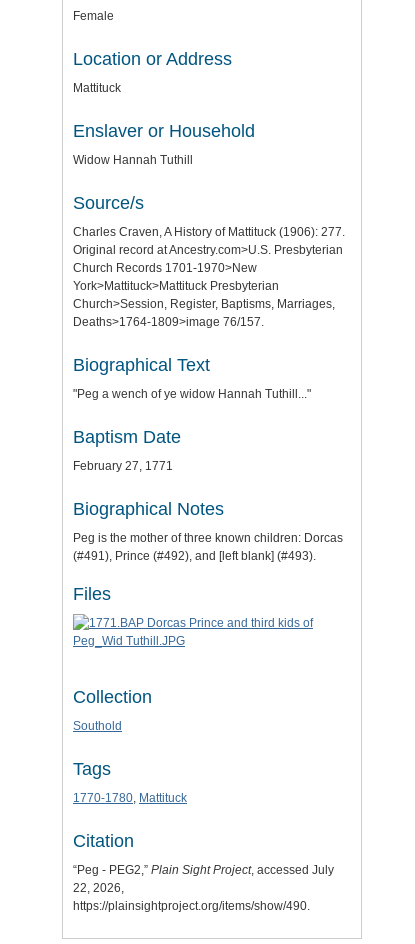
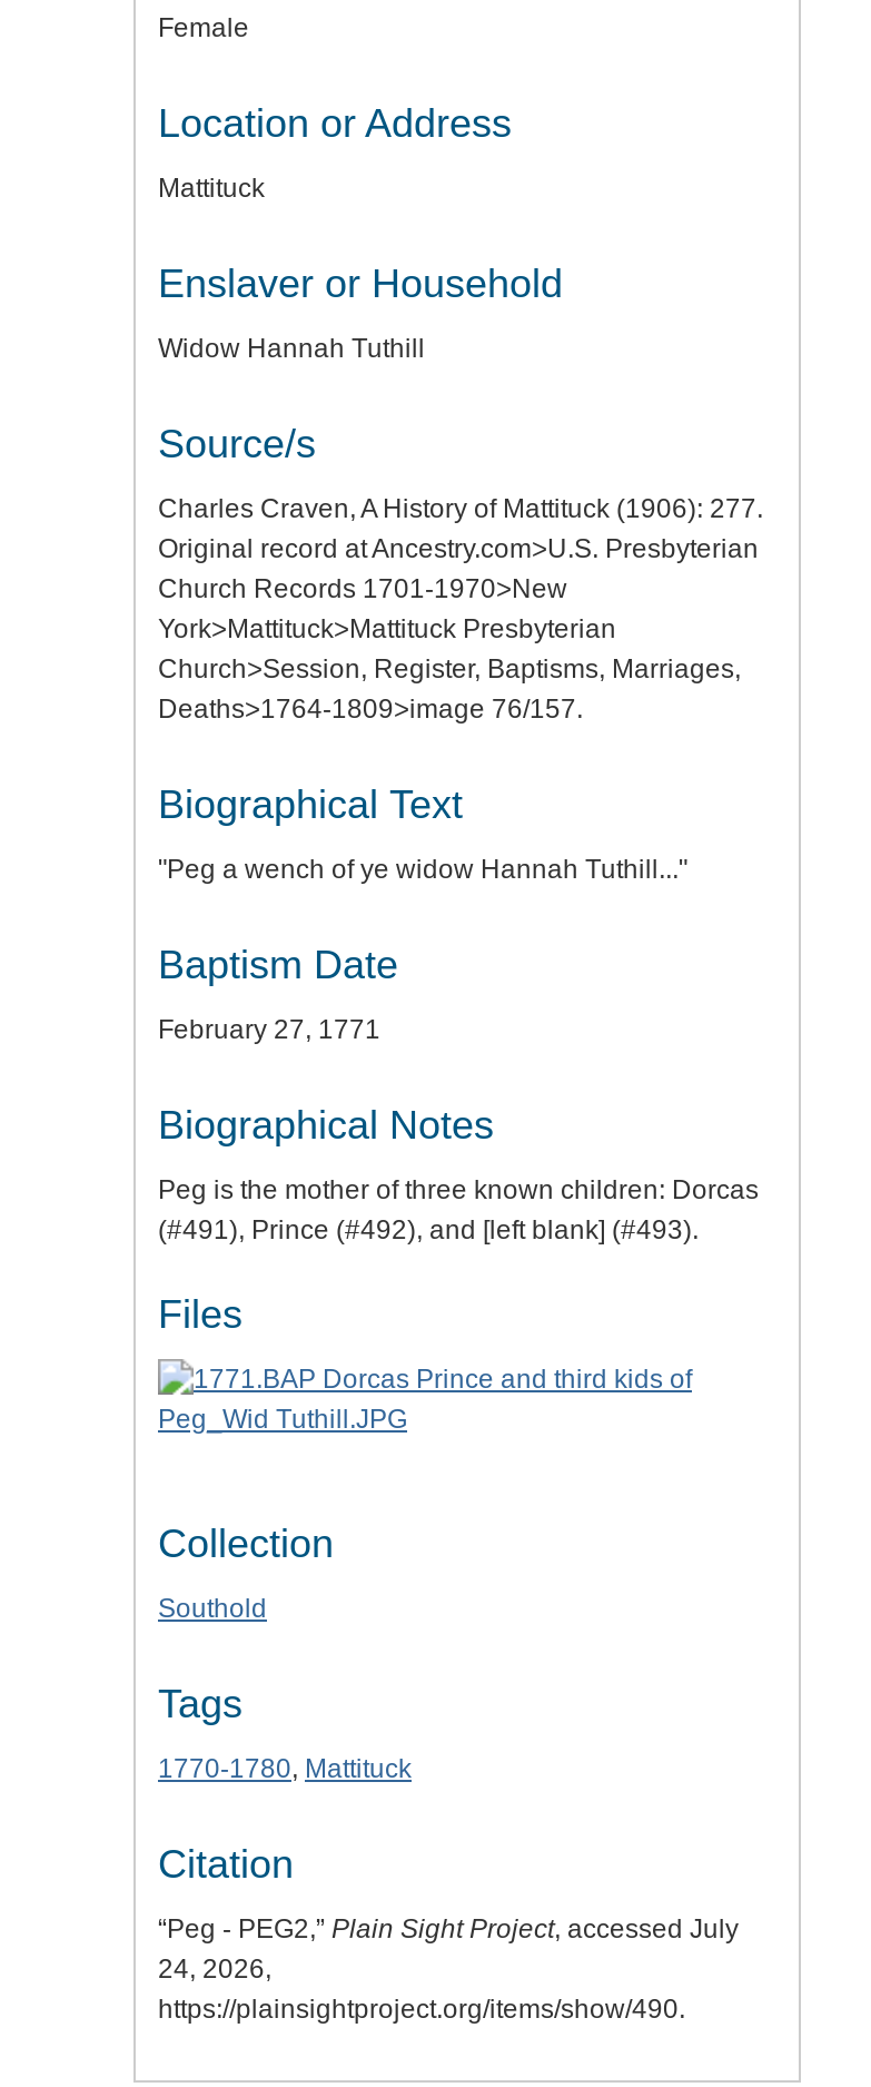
- 22, 2026,
+ 24, 2026,
